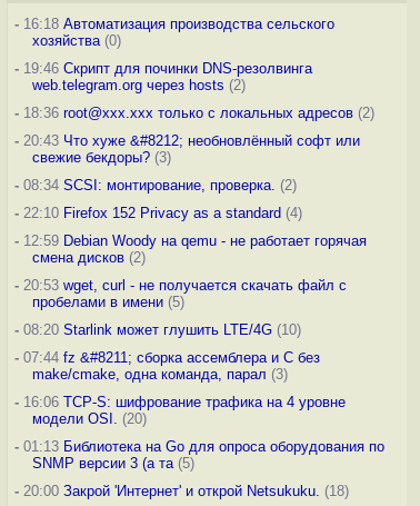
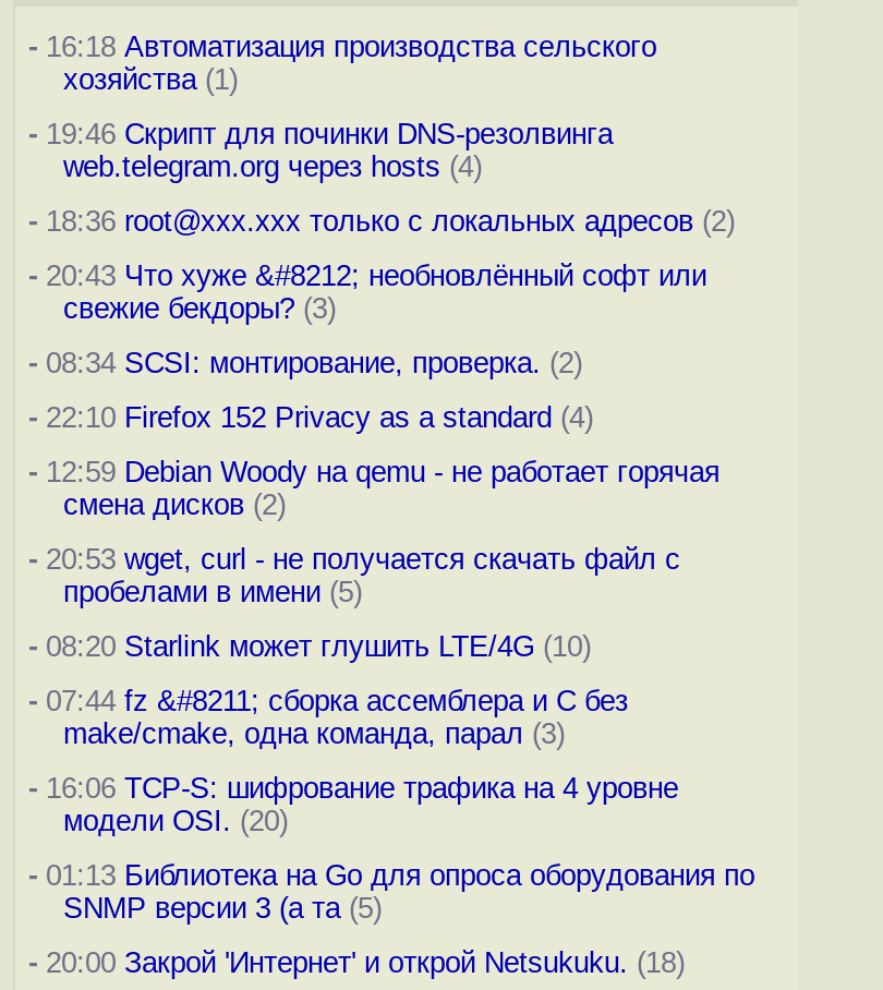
- хозяйства (0)
+ хозяйства (1)

- web.telegram.org через hosts (2)
+ web.telegram.org через hosts (4)
